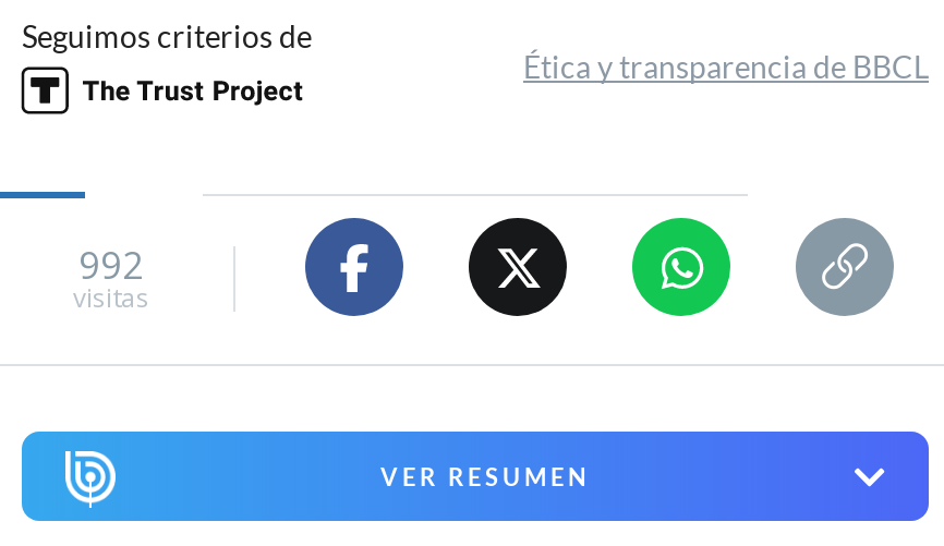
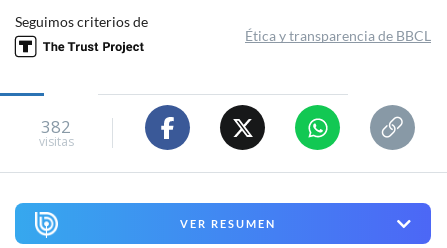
- 992
+ 382
